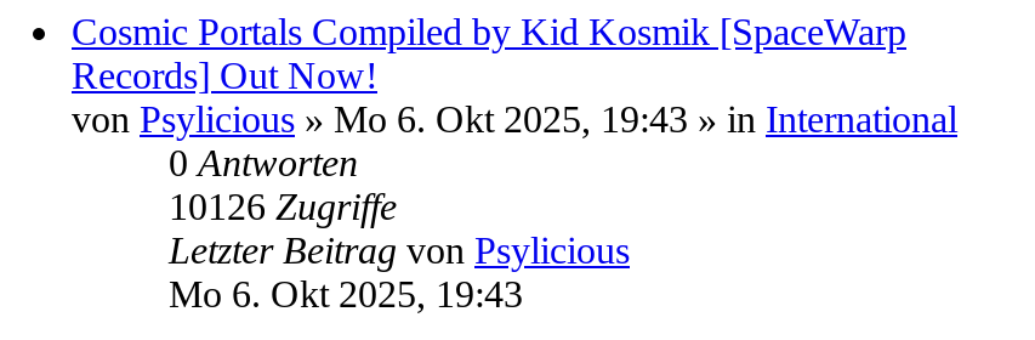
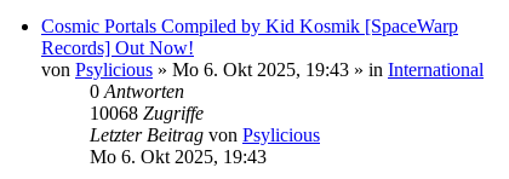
- 10126 Zugriffe
+ 10068 Zugriffe
